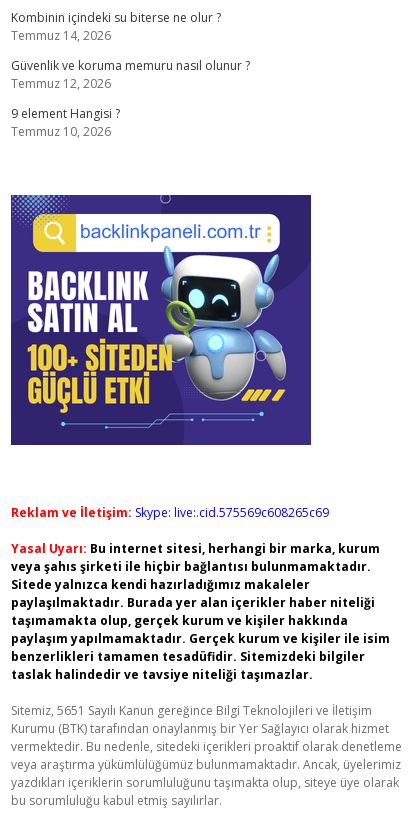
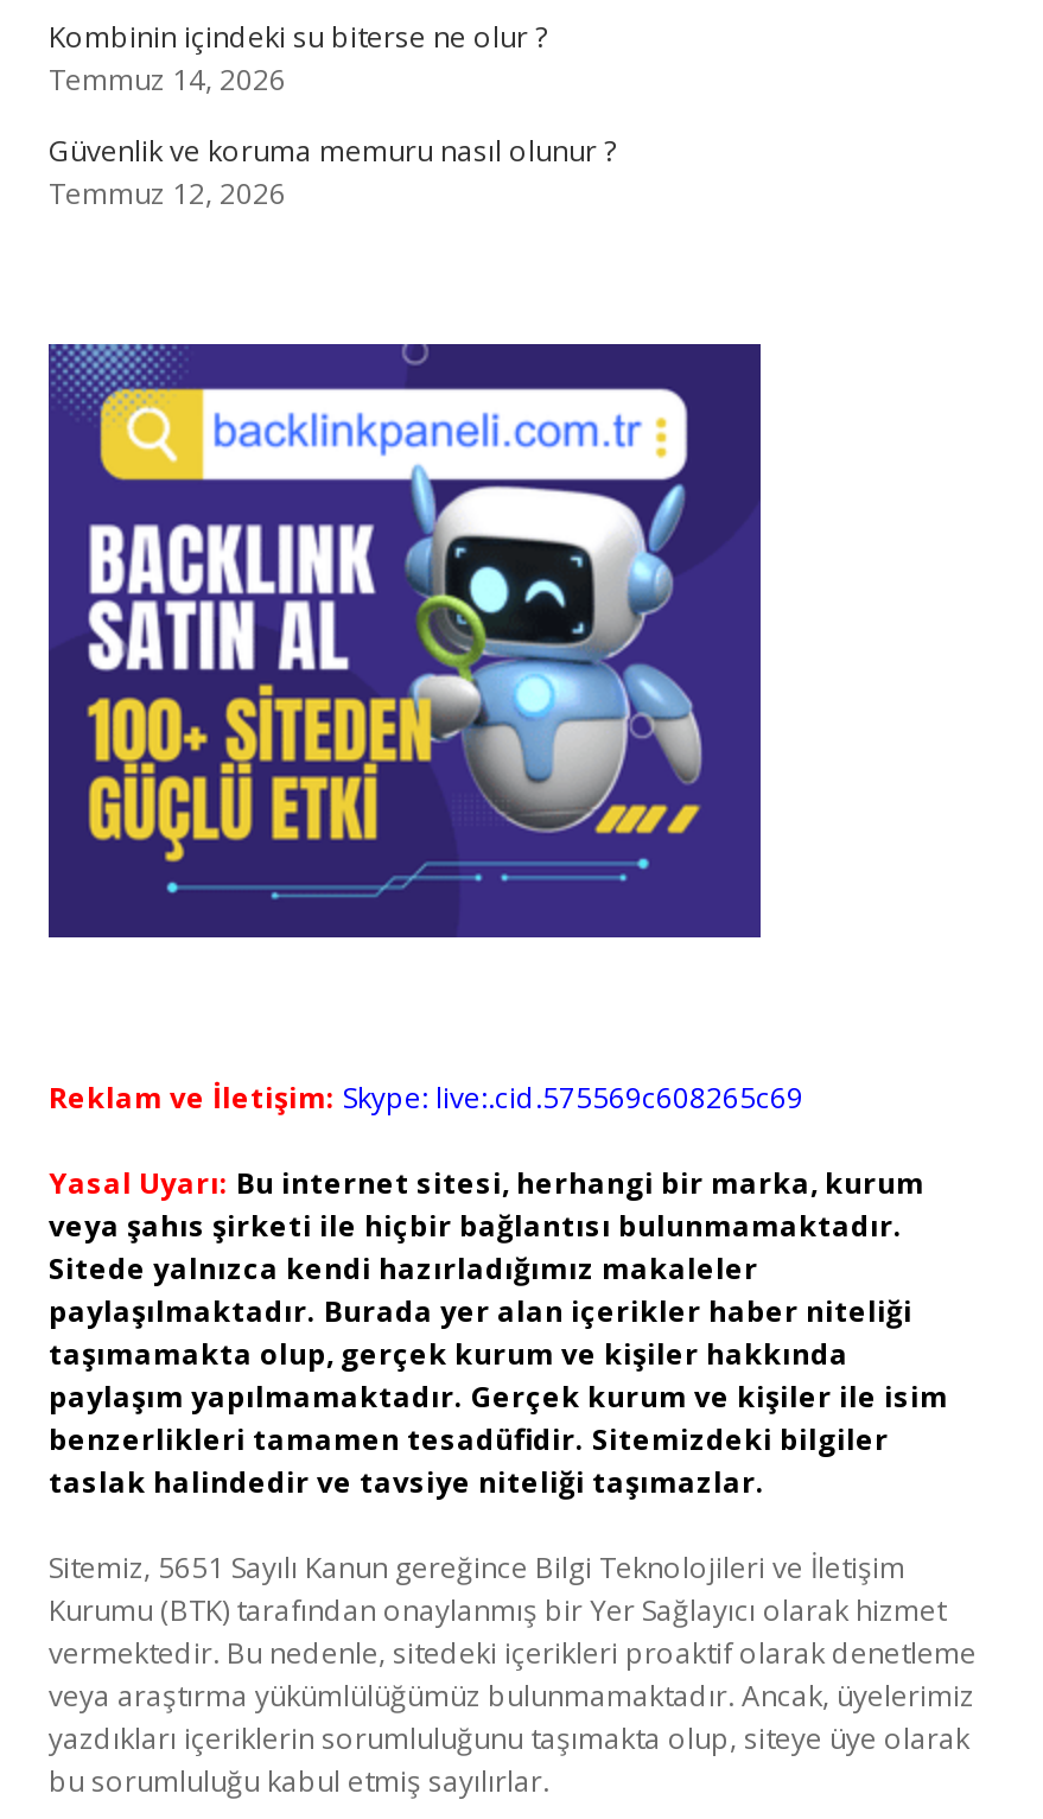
- 9 element Hangisi ?
- Temmuz 10, 2026
